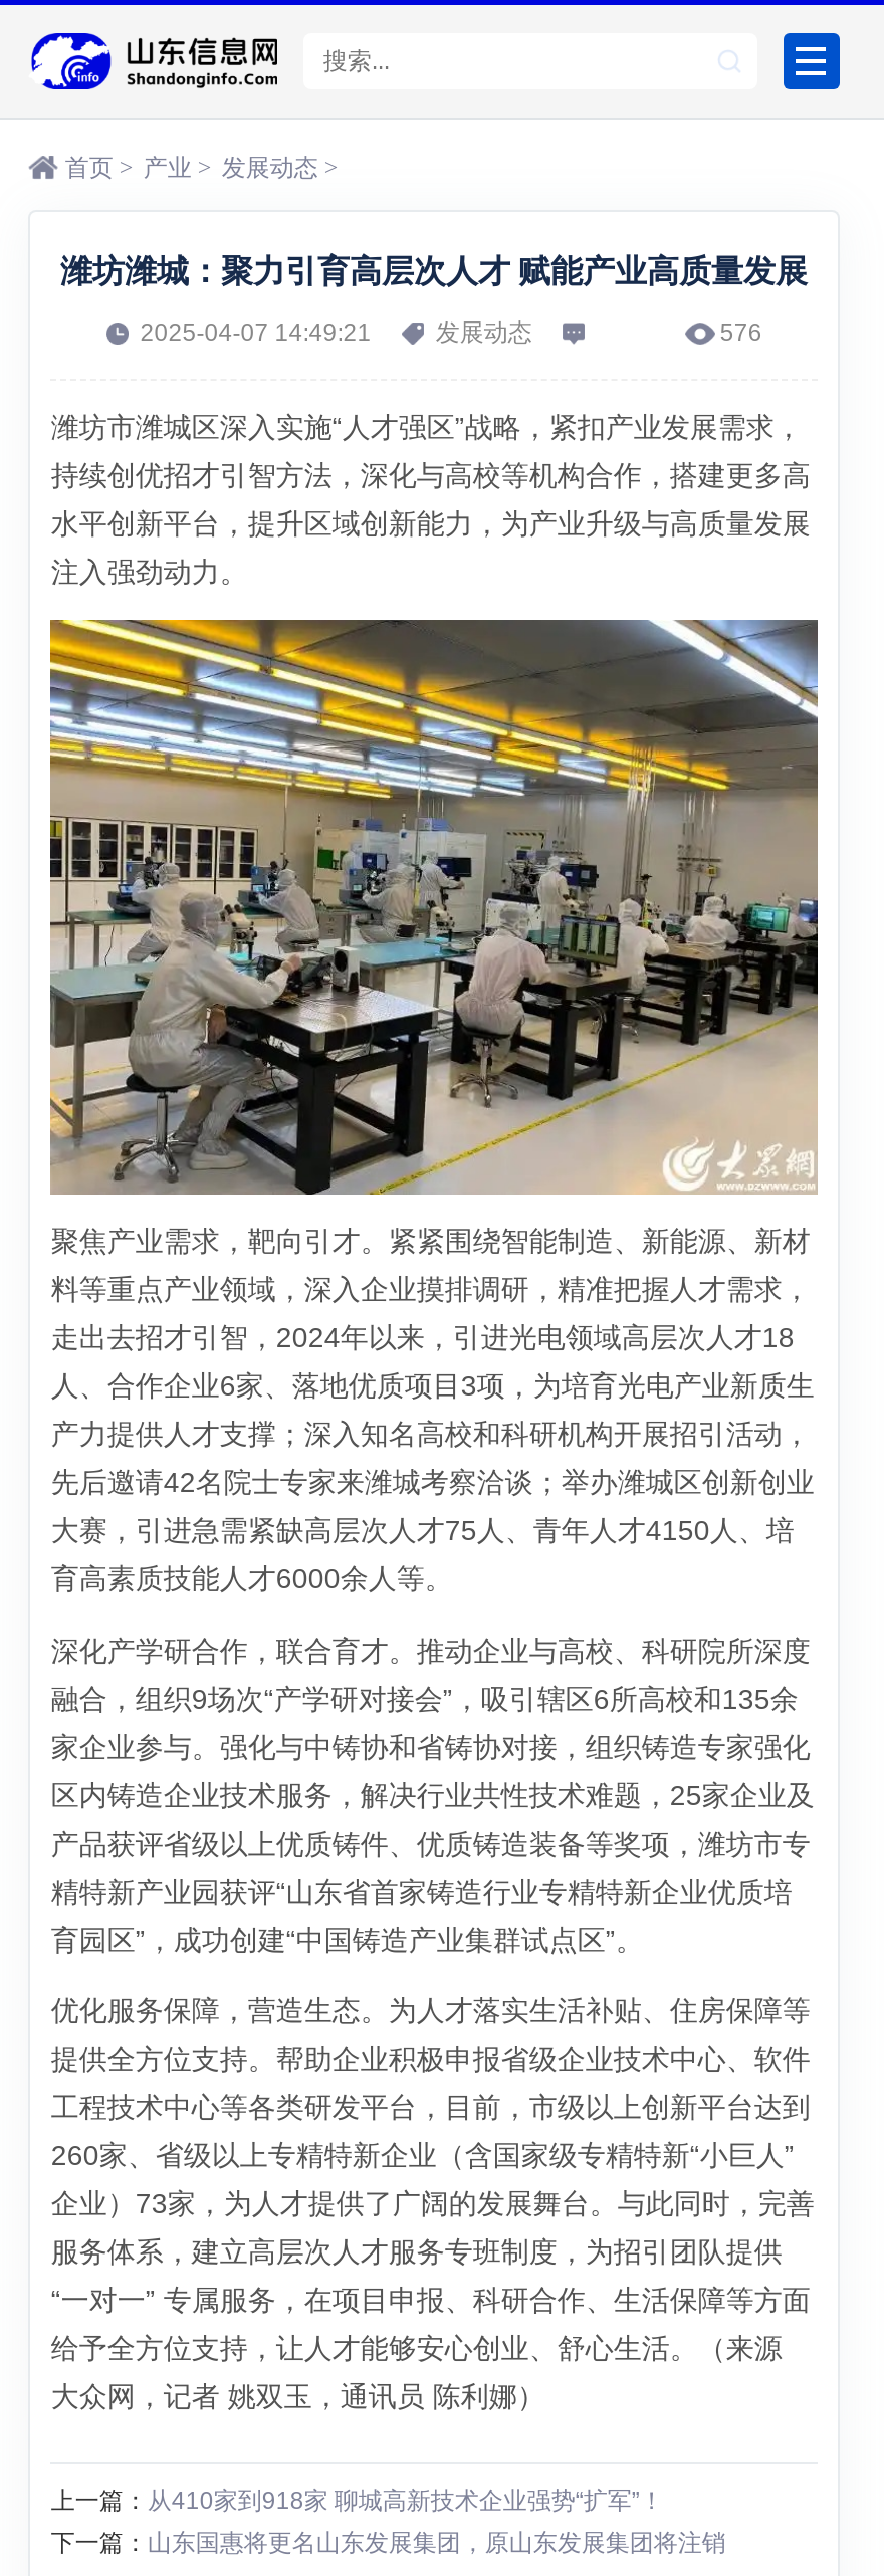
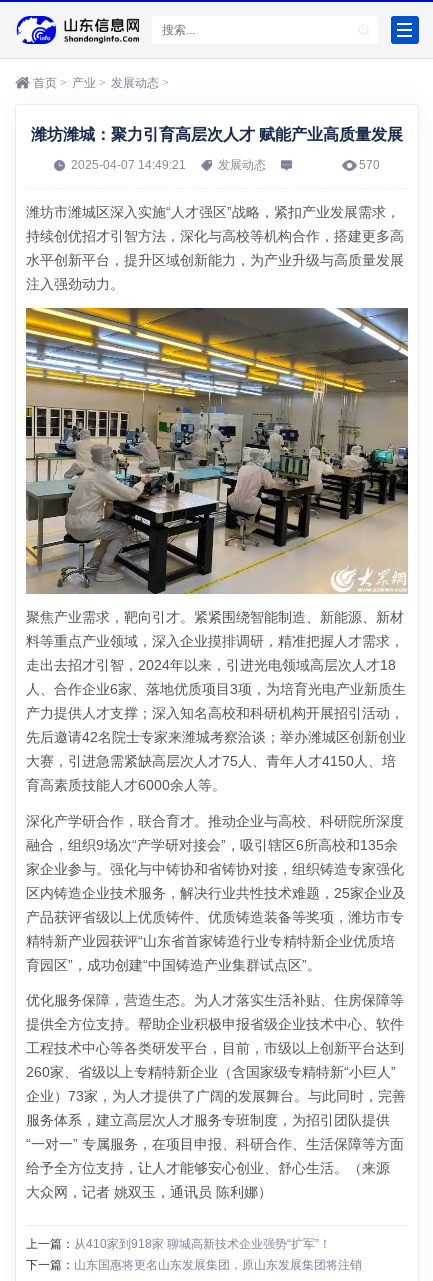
- 576
+ 570
